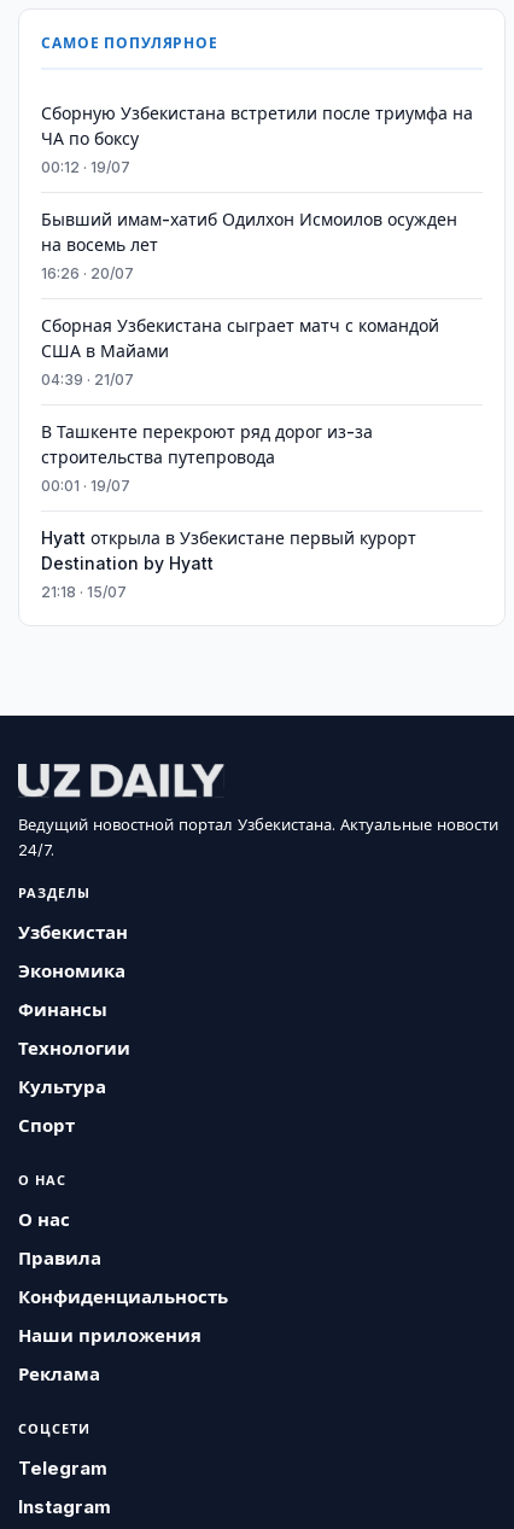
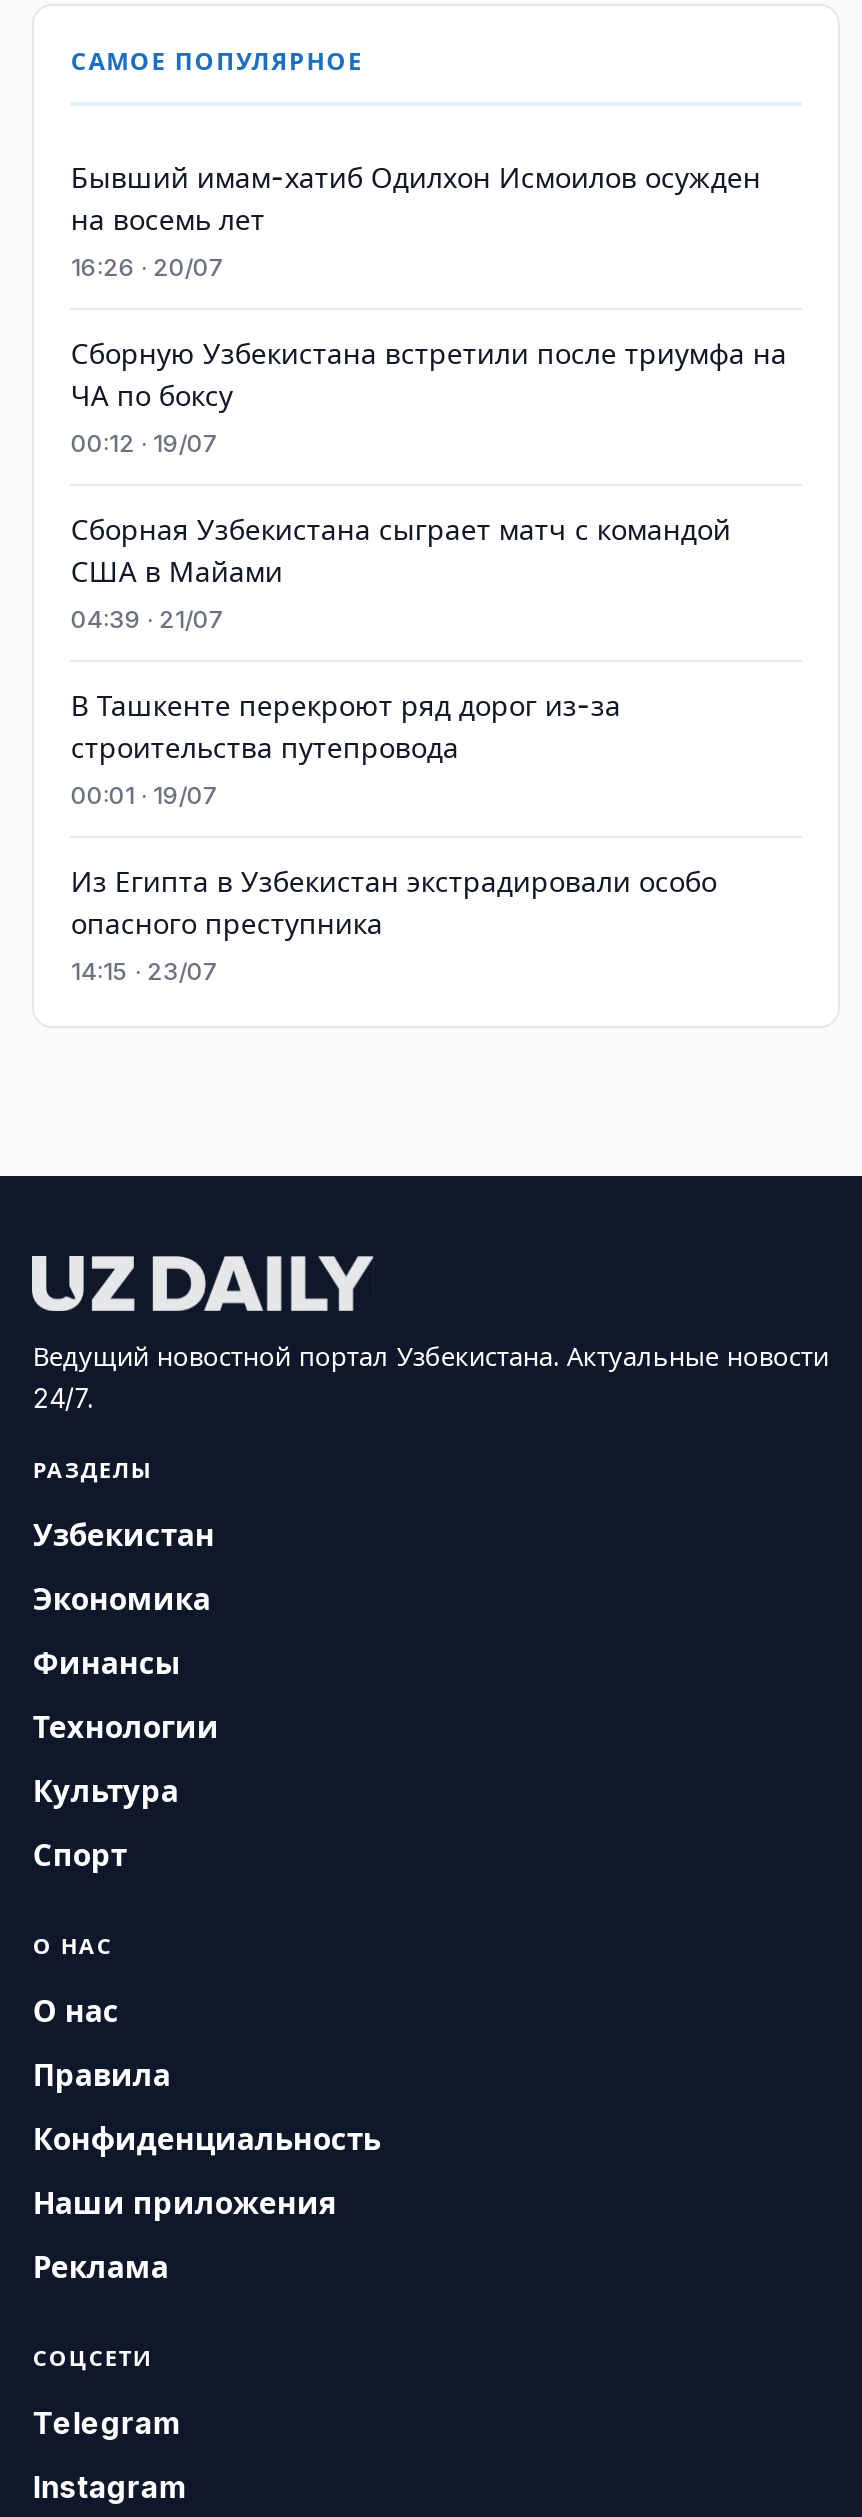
moved down: Сборную Узбекистана встретили после триумфа на | ЧА по боксу | 00:12 · 19/07

moved up: Бывший имам-хатиб Одилхон Исмоилов осужден | на восемь лет | 16:26 · 20/07

- Hyatt открыла в Узбекистане первый курорт
- Destination by Hyatt
+ Из Египта в Узбекистан экстрадировали особо
+ опасного преступника

- 21:18 · 15/07
+ 14:15 · 23/07
